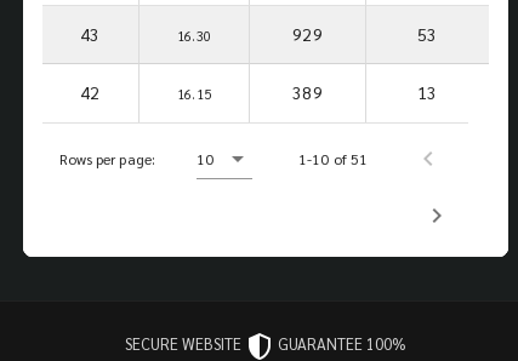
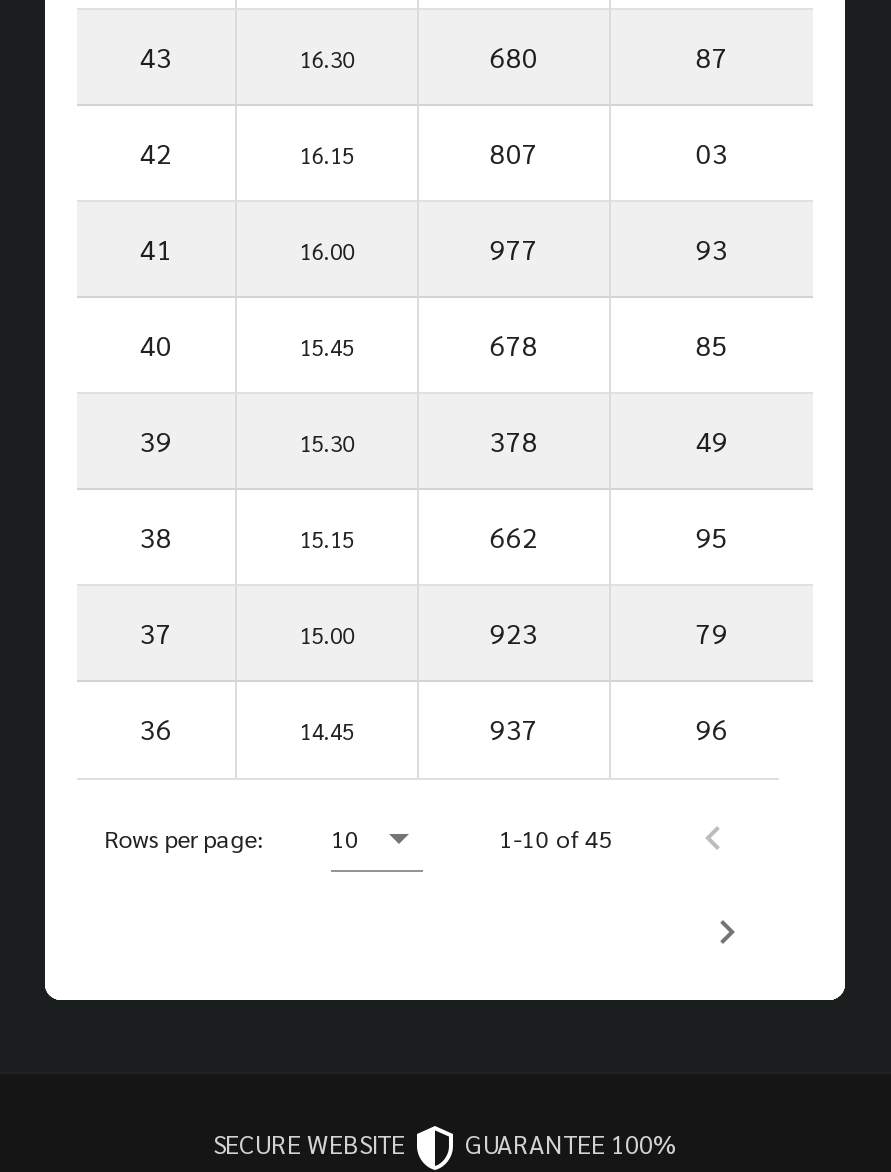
- 929
+ 680

- 53
+ 87

- 389
- 13
+ 807
+ 03
+ 41
+ 16.00
+ 977
+ 93
+ 40
+ 15.45
+ 678
+ 85
+ 39
+ 15.30
+ 378
+ 49
+ 38
+ 15.15
+ 662
+ 95
+ 37
+ 15.00
+ 923
+ 79
+ 36
+ 14.45
+ 937
+ 96

- 1-10 of 51
+ 1-10 of 45
